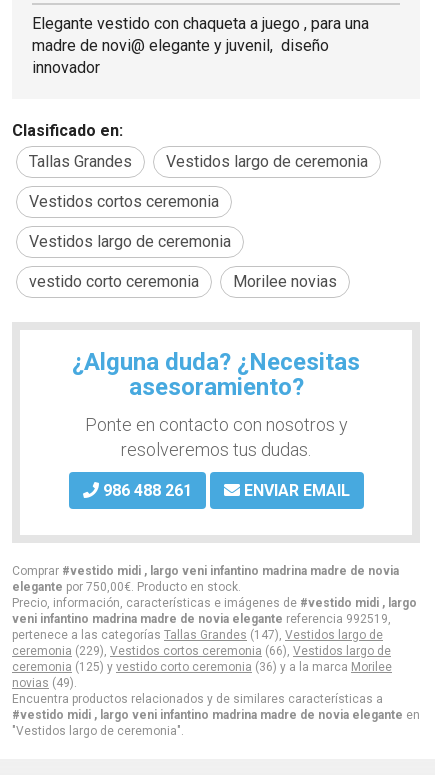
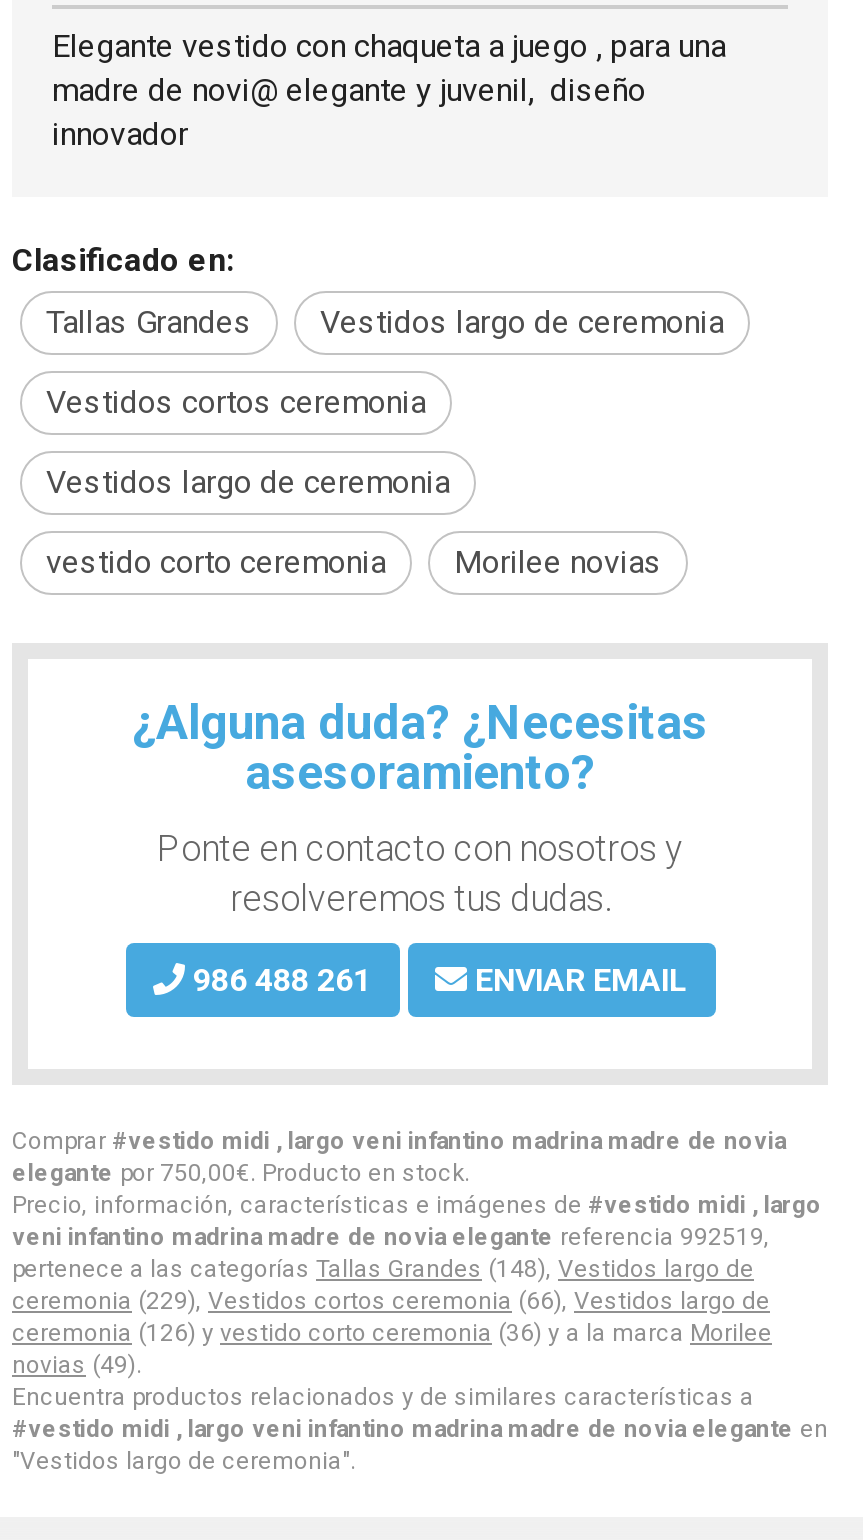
- pertenece a las categorías Tallas Grandes (147), Vestidos largo de
+ pertenece a las categorías Tallas Grandes (148), Vestidos largo de

- ceremonia (125) y vestido corto ceremonia (36) y a la marca Morilee
+ ceremonia (126) y vestido corto ceremonia (36) y a la marca Morilee
